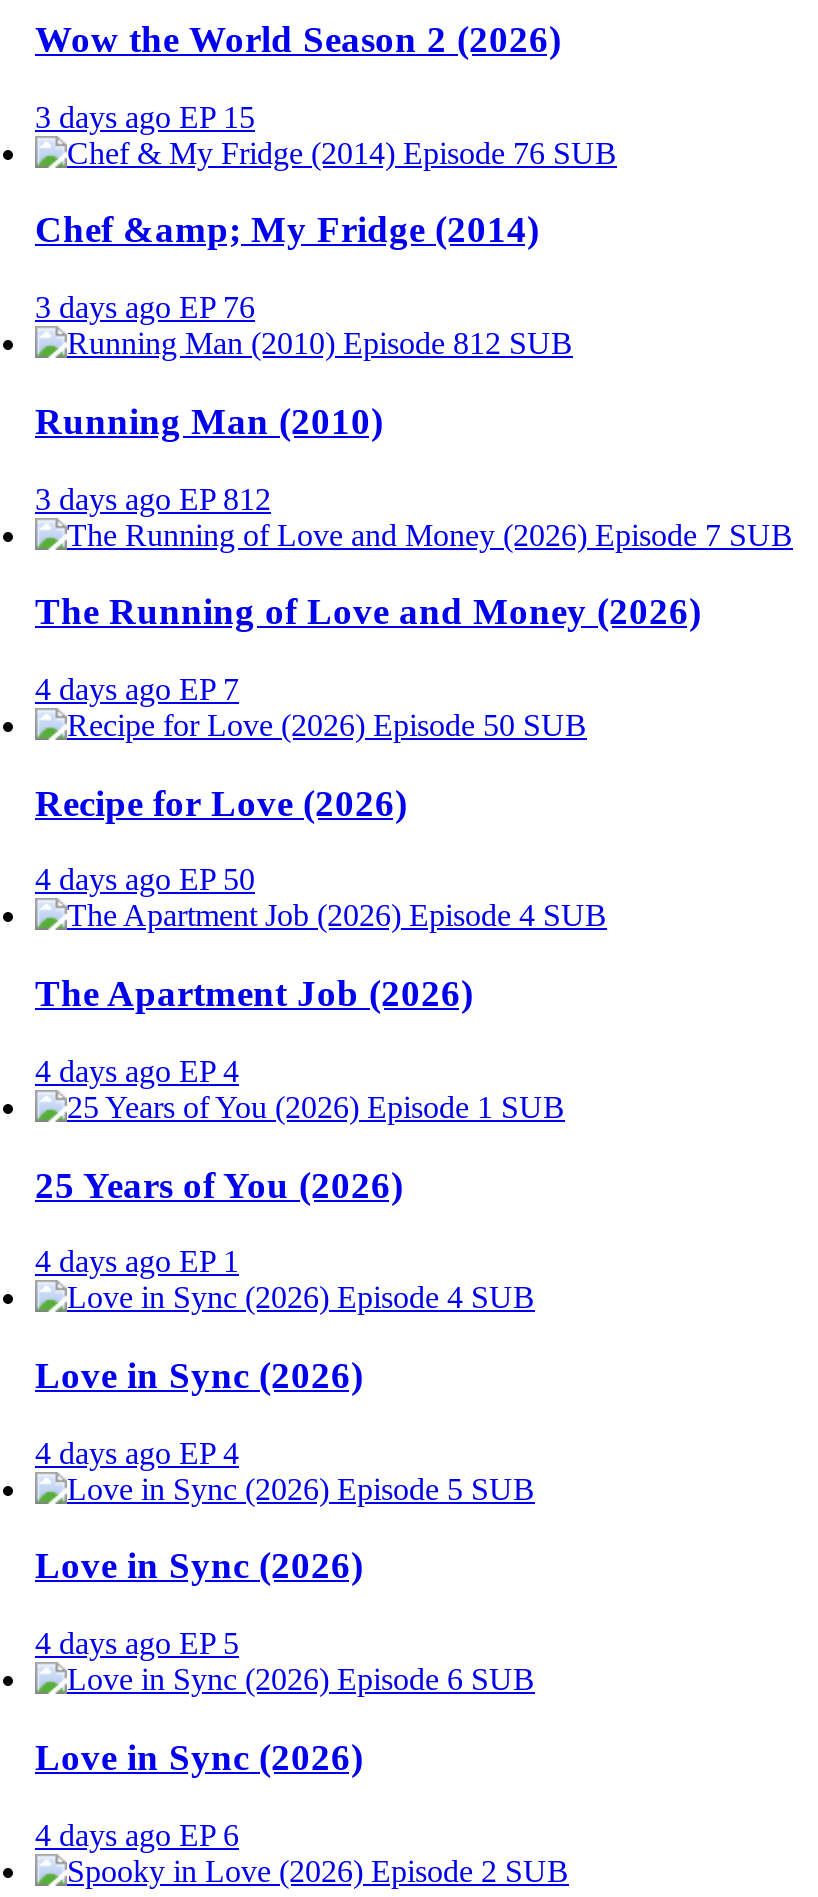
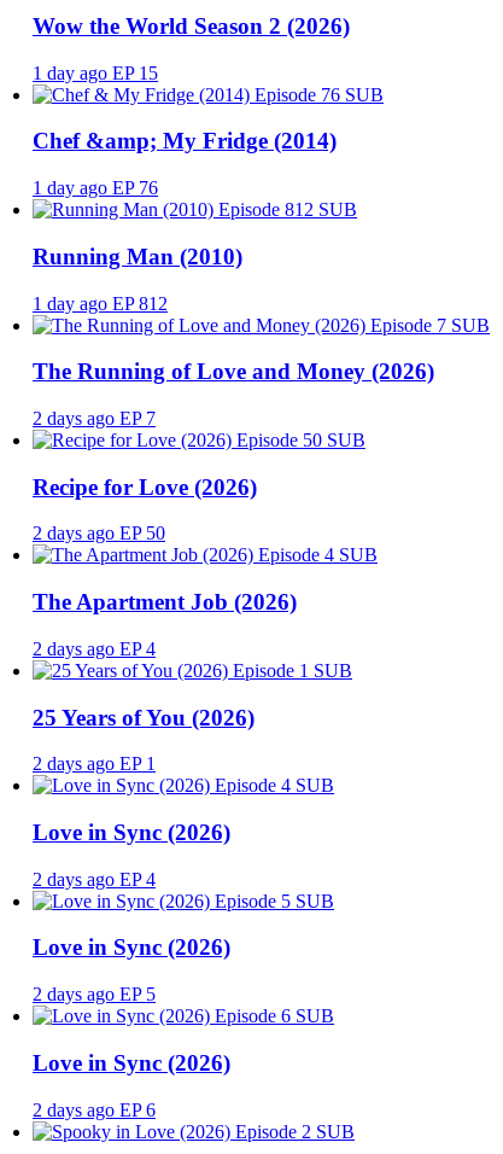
- 3 days ago EP 15
+ 1 day ago EP 15

- 3 days ago EP 76
+ 1 day ago EP 76

- 3 days ago EP 812
+ 1 day ago EP 812

- 4 days ago EP 7
+ 2 days ago EP 7

- 4 days ago EP 50
+ 2 days ago EP 50

- 4 days ago EP 4
+ 2 days ago EP 4

- 4 days ago EP 1
+ 2 days ago EP 1

- 4 days ago EP 4
+ 2 days ago EP 4

- 4 days ago EP 5
+ 2 days ago EP 5

- 4 days ago EP 6
+ 2 days ago EP 6
